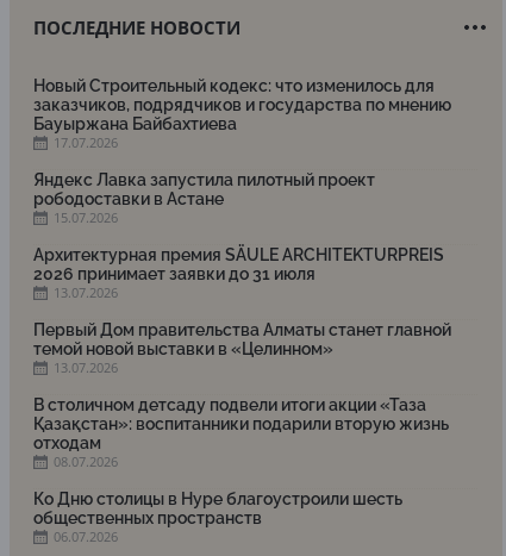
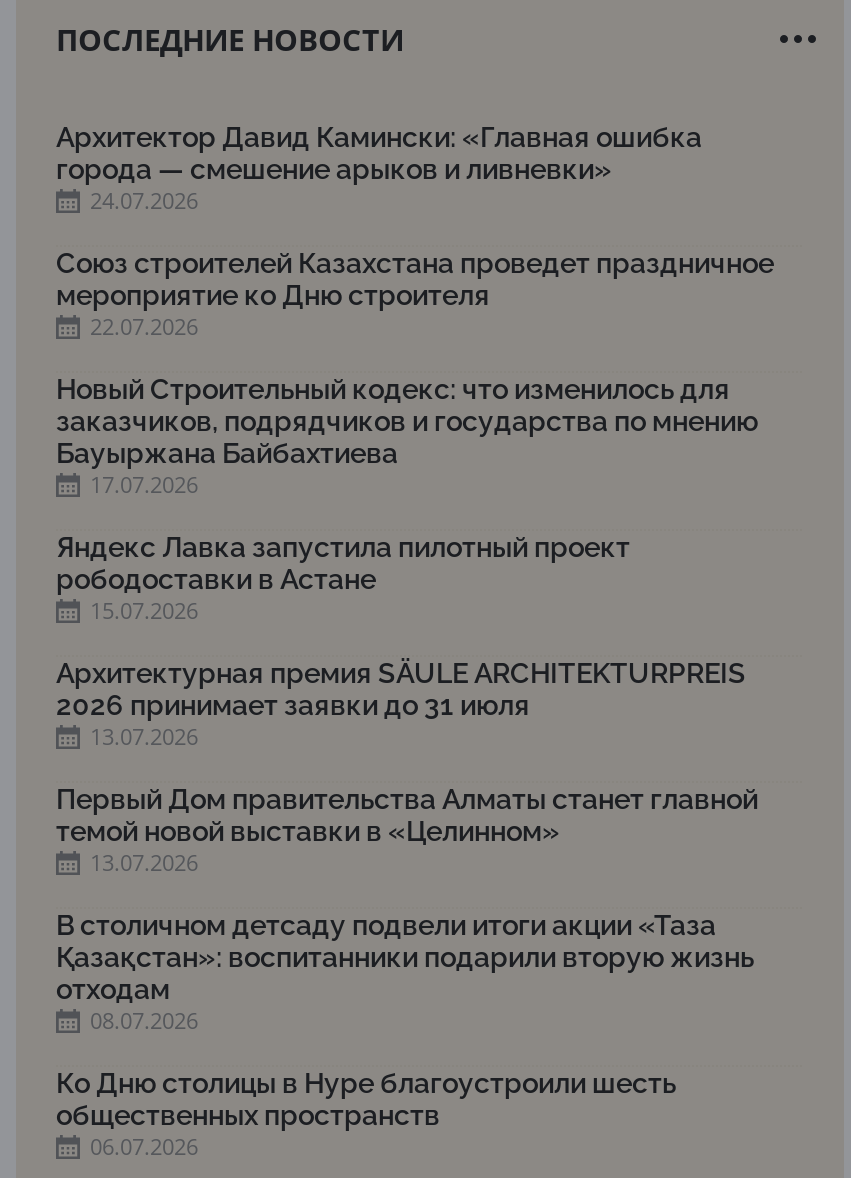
+ Архитектор Давид Камински: «Главная ошибка
+ города — смешение арыков и ливневки»
+ 24.07.2026
+ Союз строителей Казахстана проведет праздничное
+ мероприятие ко Дню строителя
+ 22.07.2026
